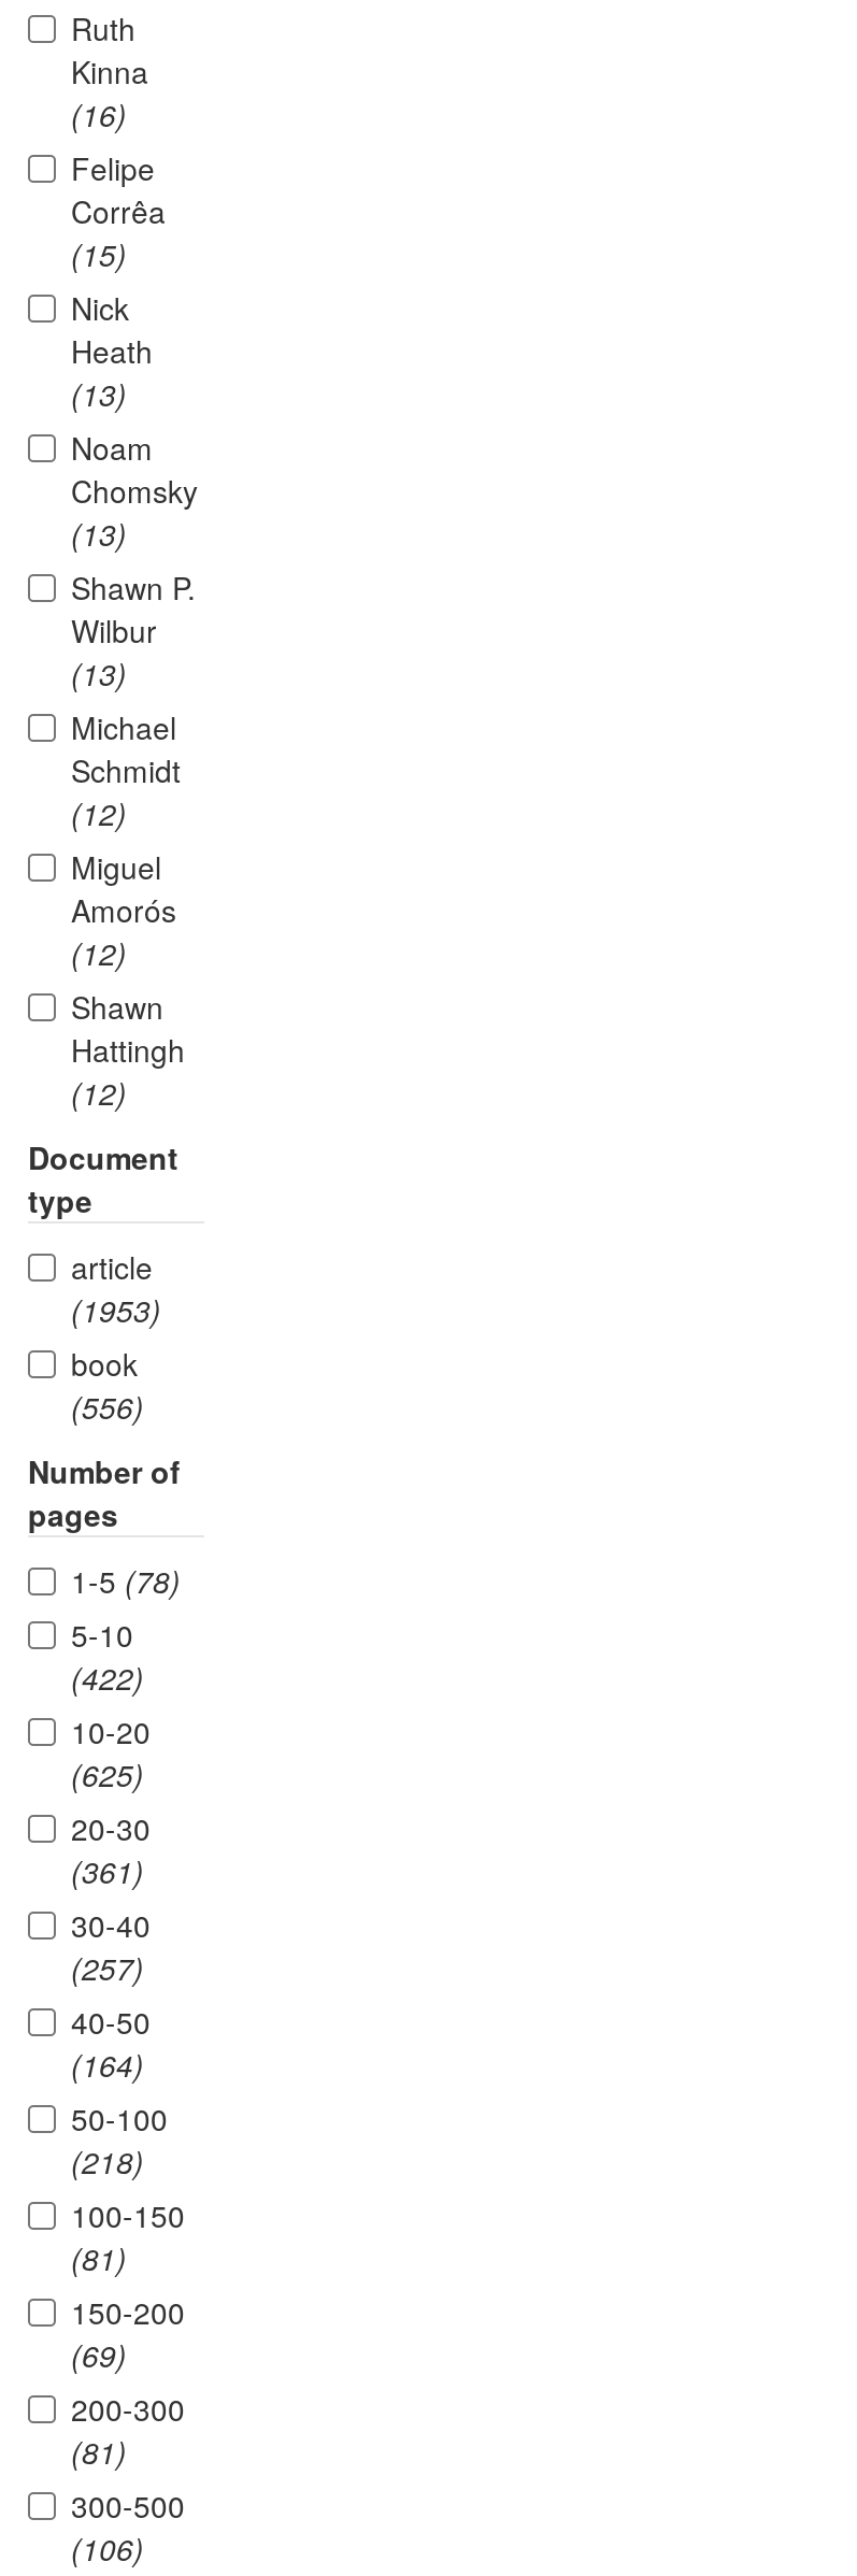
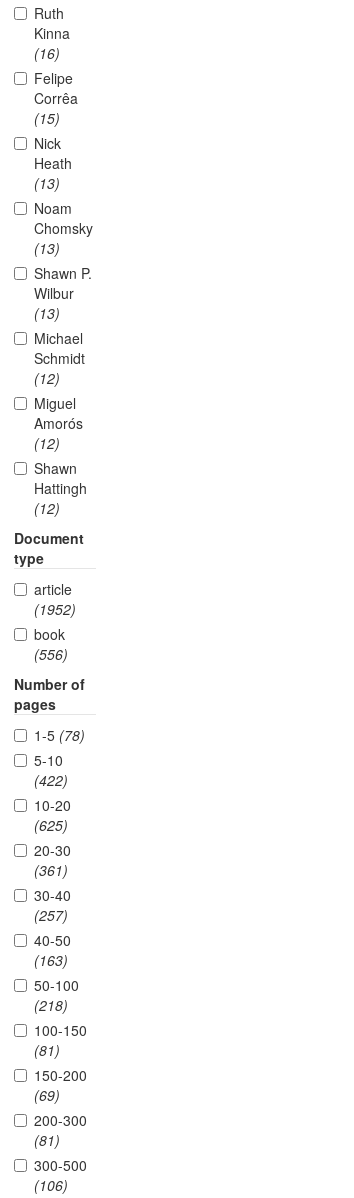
- (1953)
+ (1952)

- (164)
+ (163)
